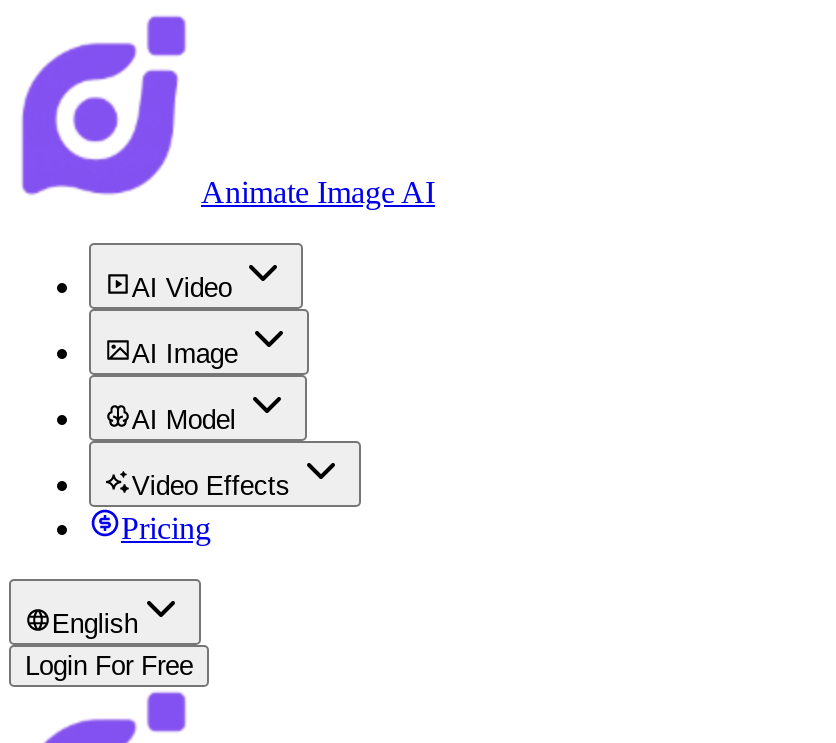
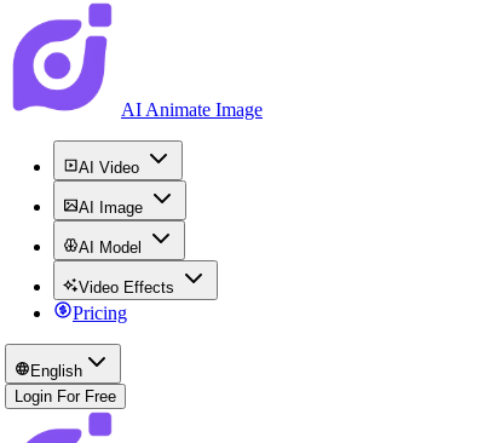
- Animate Image AI
+ AI Animate Image
